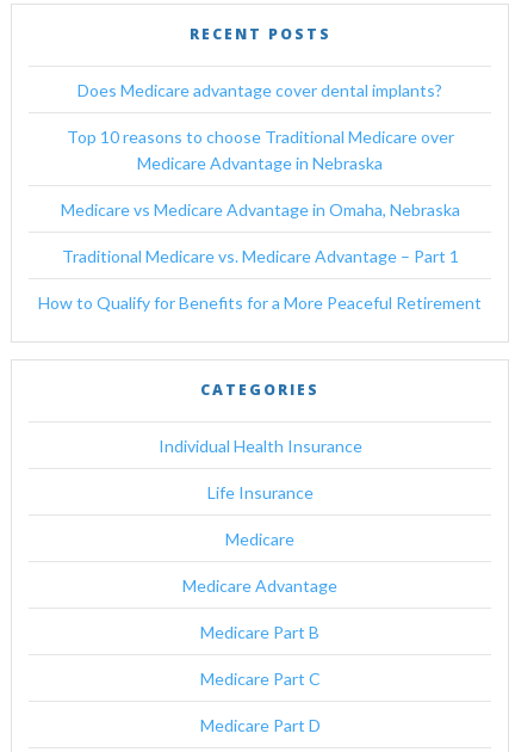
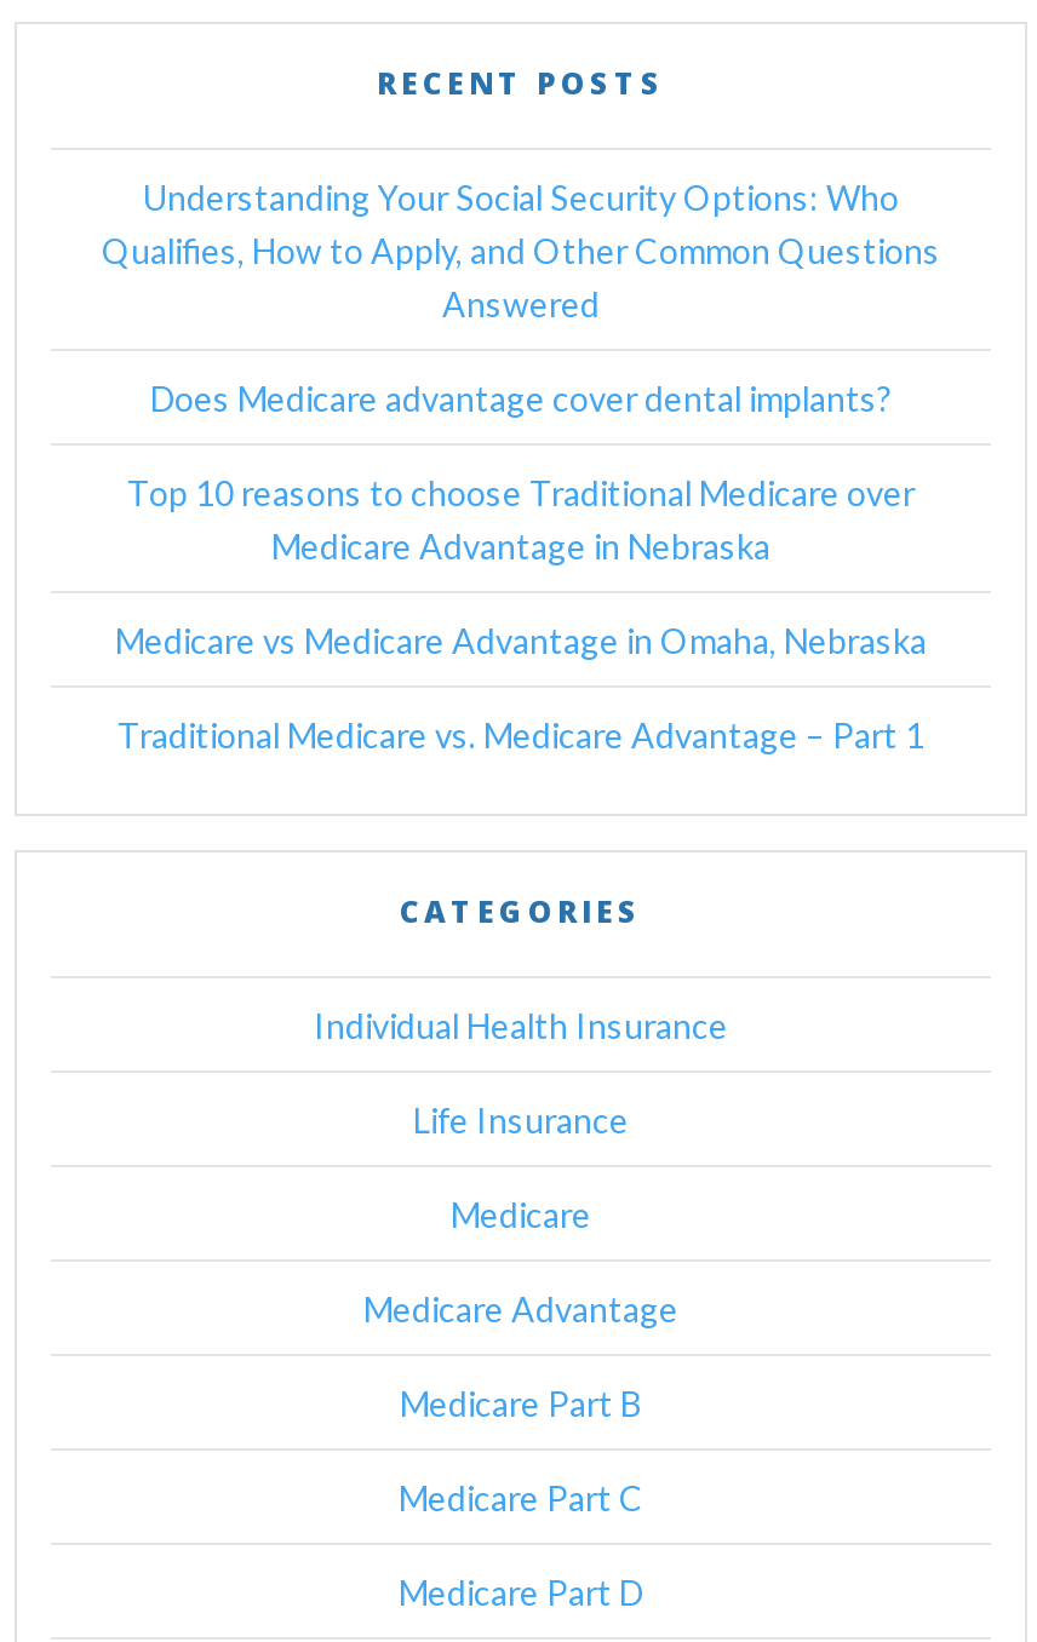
+ Understanding Your Social Security Options: Who
+ Qualifies, How to Apply, and Other Common Questions
+ Answered

moved down: Does Medicare advantage cover dental implants? | Top 10 reasons to choose Traditional Medicare over | Medicare Advantage in Nebraska | Medicare vs Medicare Advantage in Omaha, Nebraska | Traditional Medicare vs. Medicare Advantage – Part 1

- How to Qualify for Benefits for a More Peaceful Retirement
